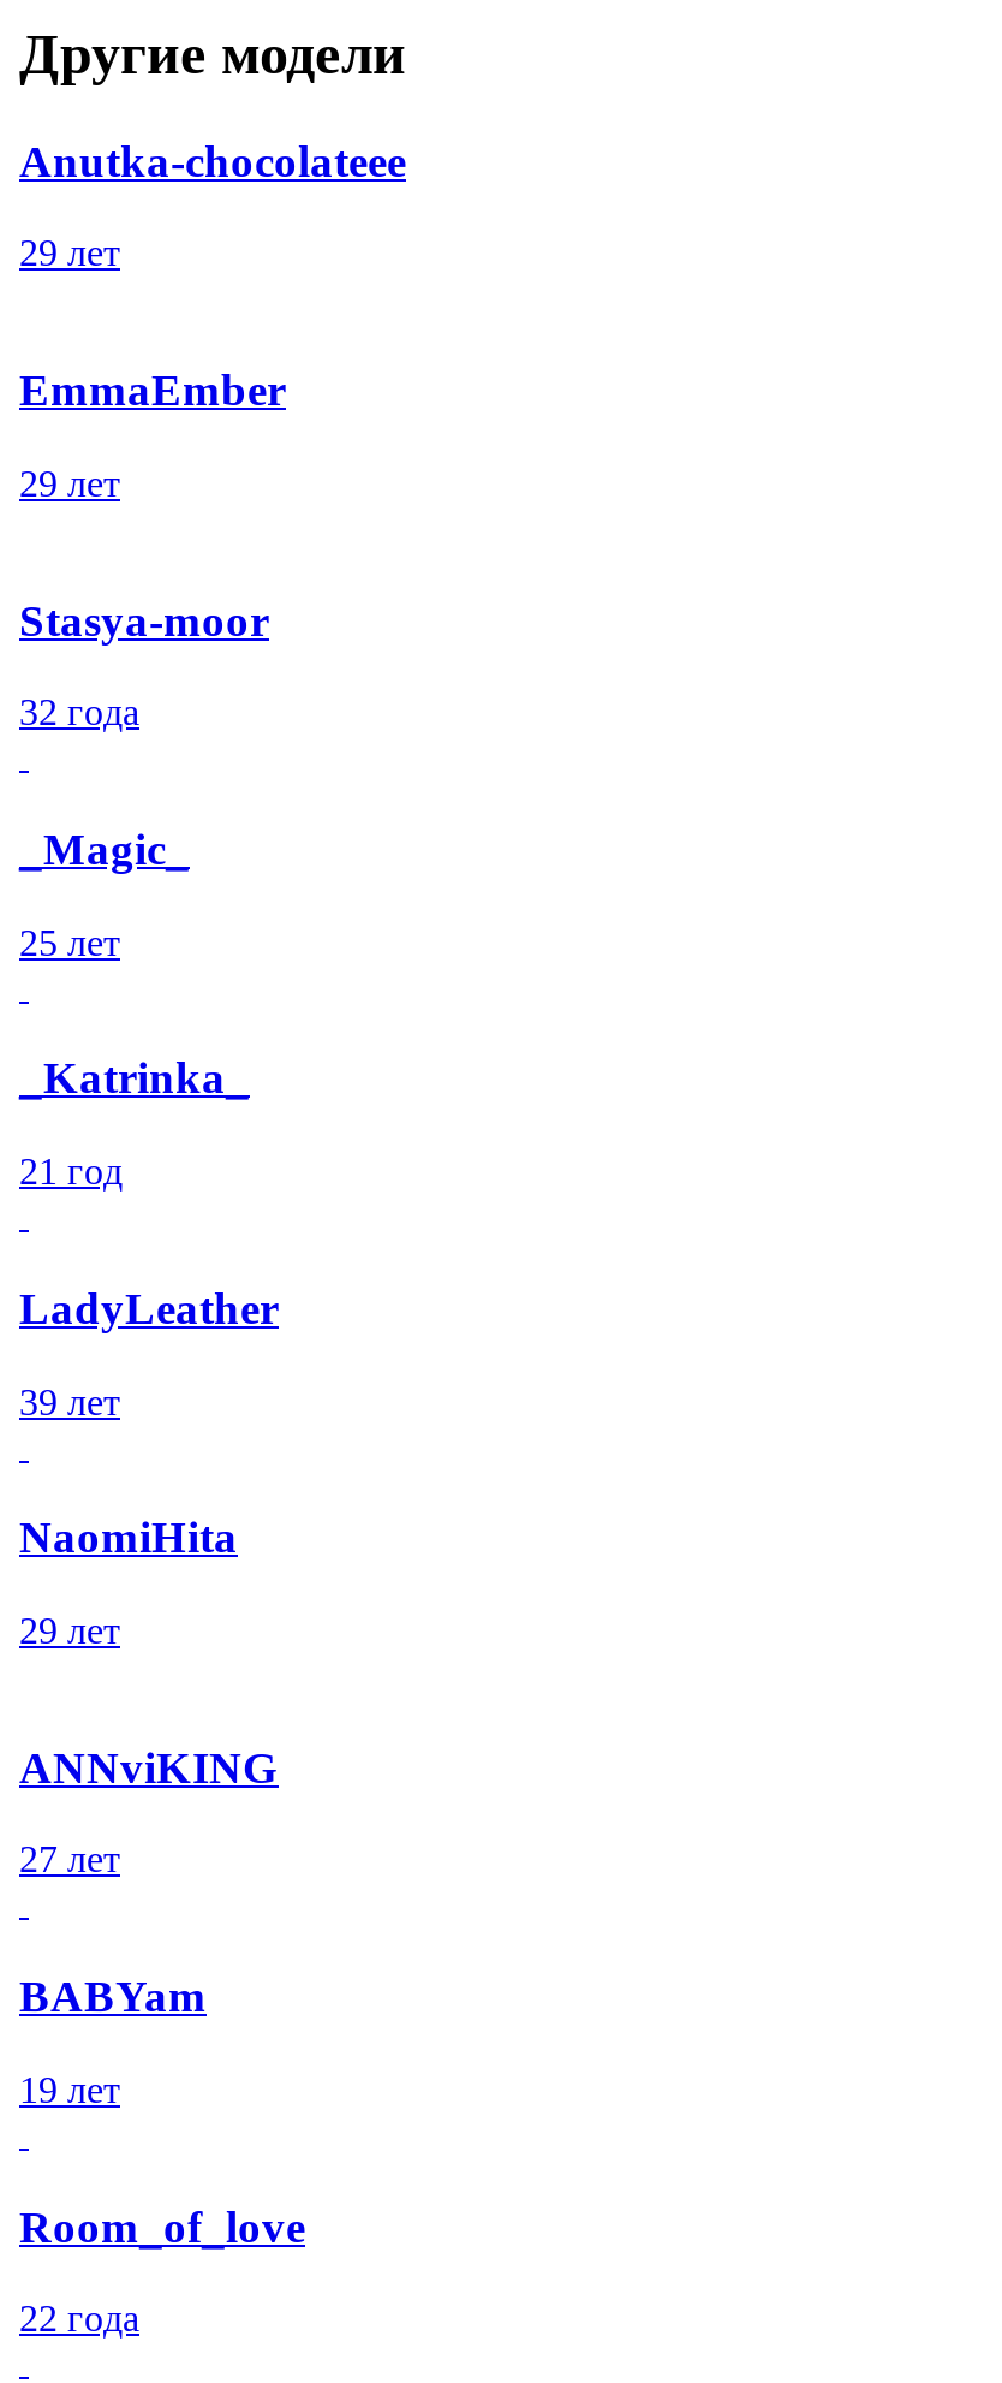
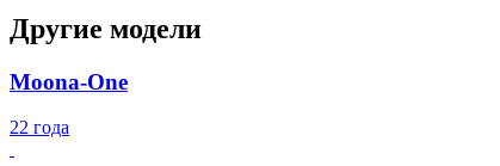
- Anutka-chocolateee
- 29 лет
- EmmaEmber
- 29 лет
- Stasya-moor
- 32 года
- _Magic_
- 25 лет
- _Katrinka_
- 21 год
- LadyLeather
- 39 лет
- NaomiHita
- 29 лет
- ANNviKING
- 27 лет
- BABYam
- 19 лет
- Room_of_love
+ Moona-One
